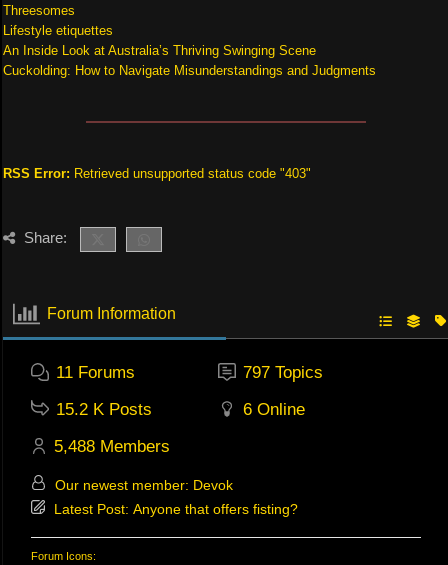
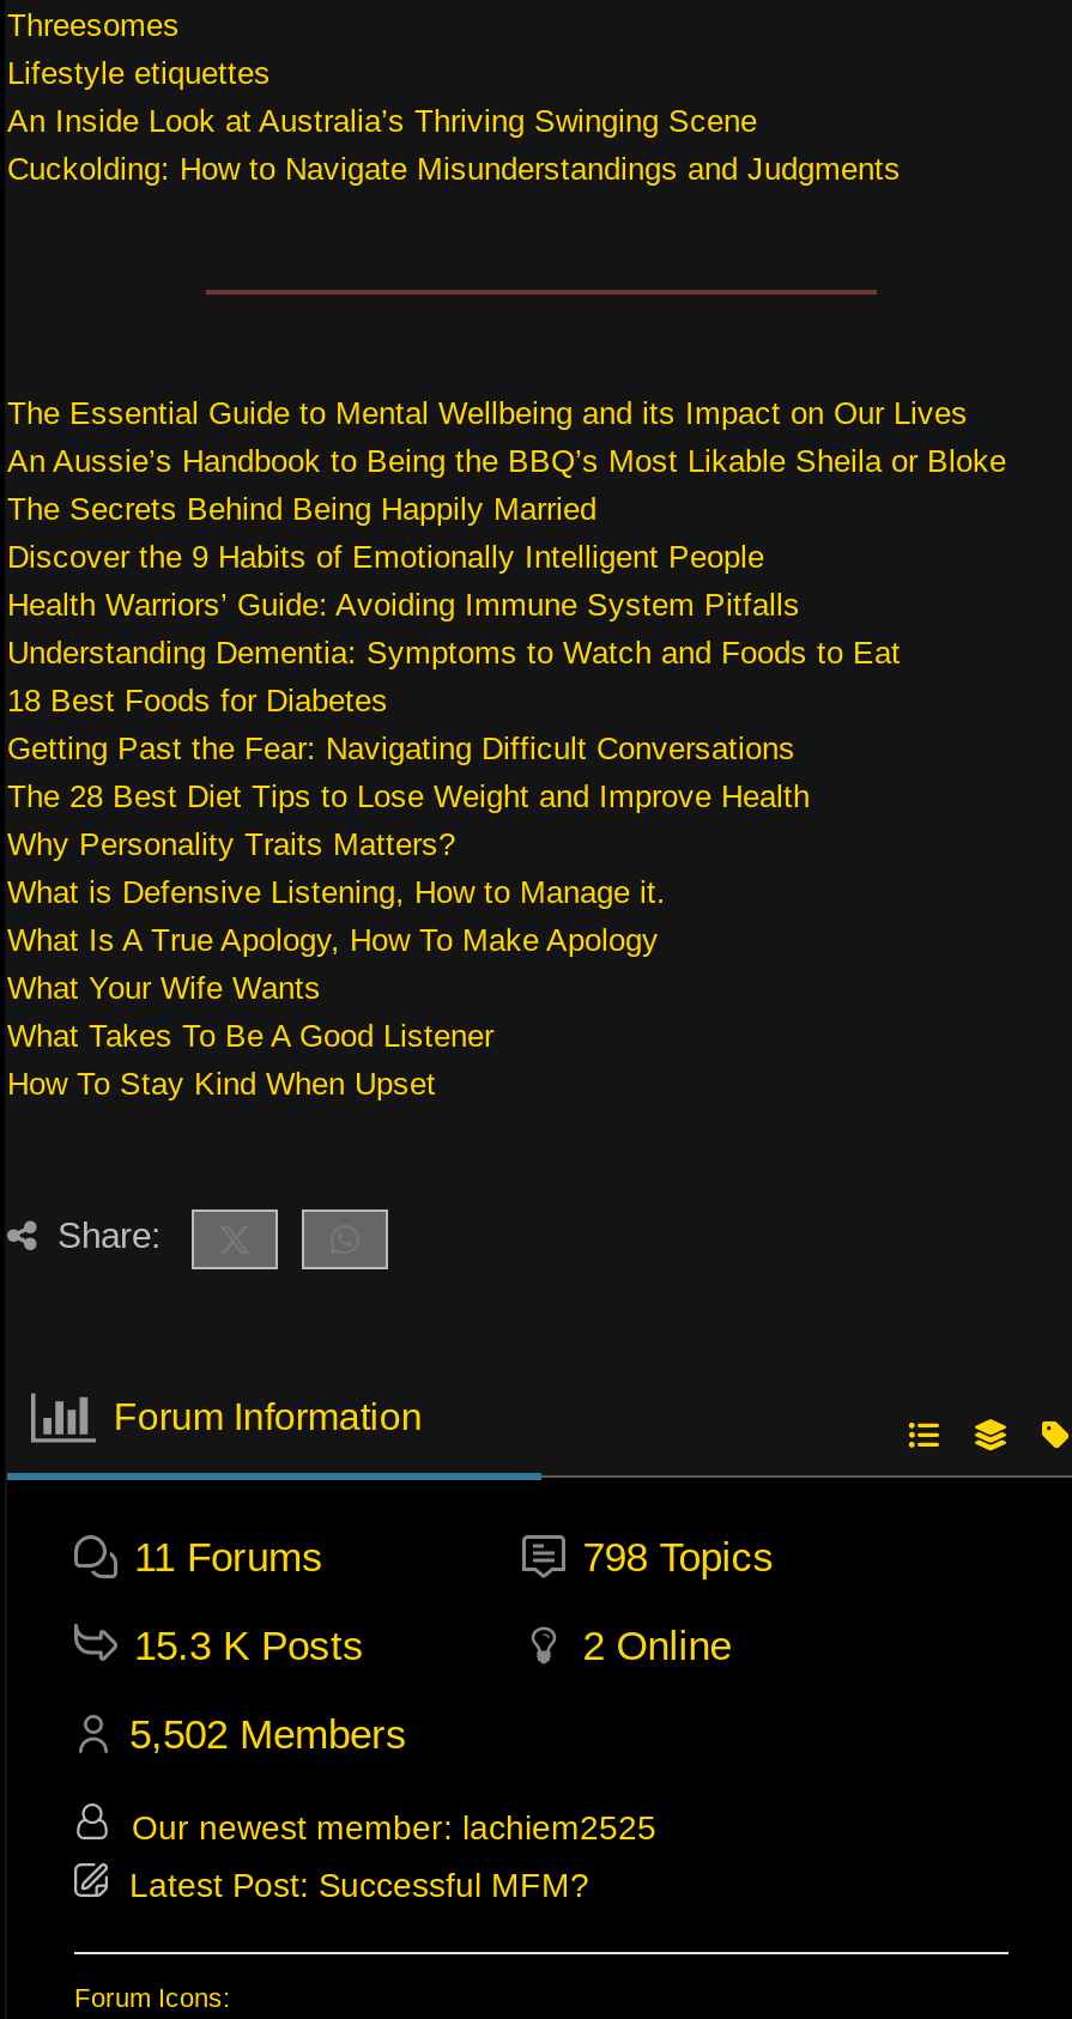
- RSS Error: Retrieved unsupported status code "403"
+ The Essential Guide to Mental Wellbeing and its Impact on Our Lives
+ An Aussie’s Handbook to Being the BBQ’s Most Likable Sheila or Bloke
+ The Secrets Behind Being Happily Married
+ Discover the 9 Habits of Emotionally Intelligent People
+ Health Warriors’ Guide: Avoiding Immune System Pitfalls
+ Understanding Dementia: Symptoms to Watch and Foods to Eat
+ 18 Best Foods for Diabetes
+ Getting Past the Fear: Navigating Difficult Conversations
+ The 28 Best Diet Tips to Lose Weight and Improve Health
+ Why Personality Traits Matters?
+ What is Defensive Listening, How to Manage it.
+ What Is A True Apology, How To Make Apology
+ What Your Wife Wants
+ What Takes To Be A Good Listener
+ How To Stay Kind When Upset

- 797 Topics
+ 798 Topics

- 15.2 K Posts
- 6 Online
+ 15.3 K Posts
+ 2 Online

- 5,488 Members
+ 5,502 Members

- Our newest member: Devok
+ Our newest member: lachiem2525

- Latest Post: Anyone that offers fisting?
+ Latest Post: Successful MFM?
